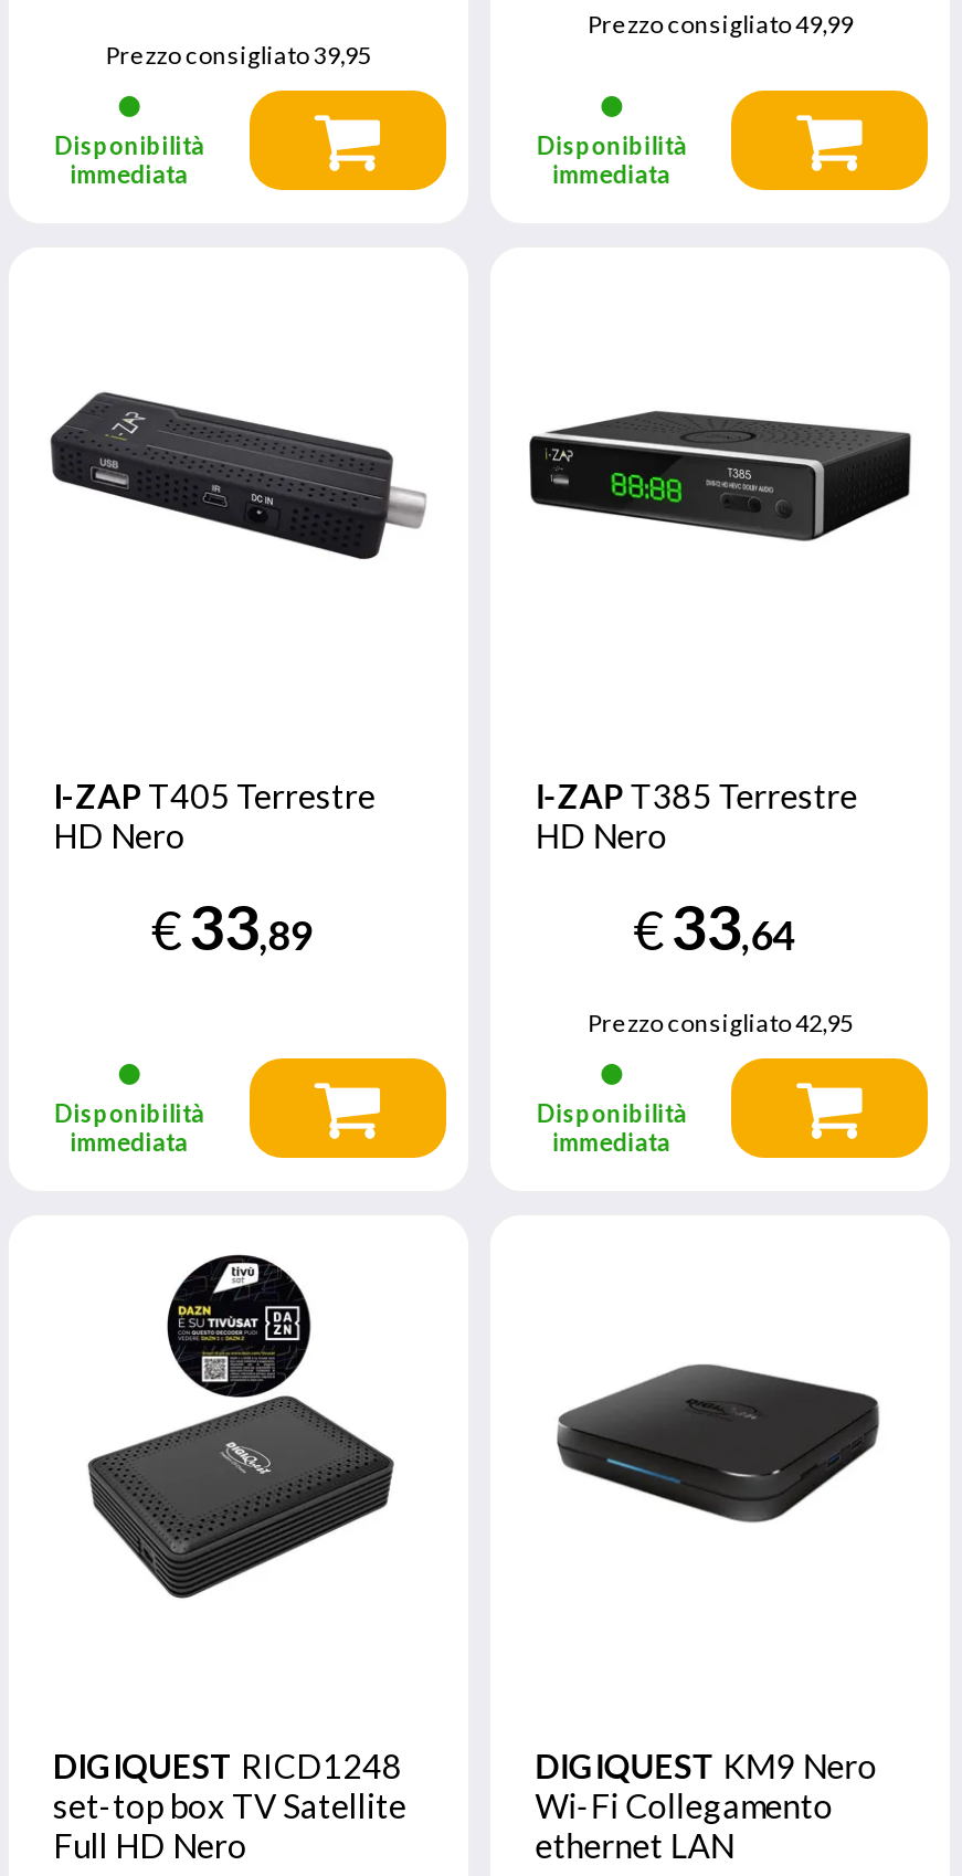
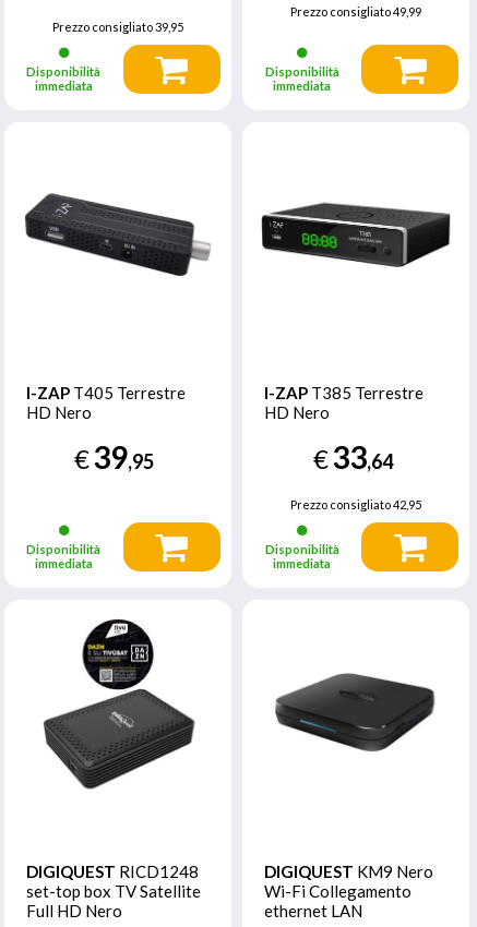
- € 33,89
+ € 39,95
